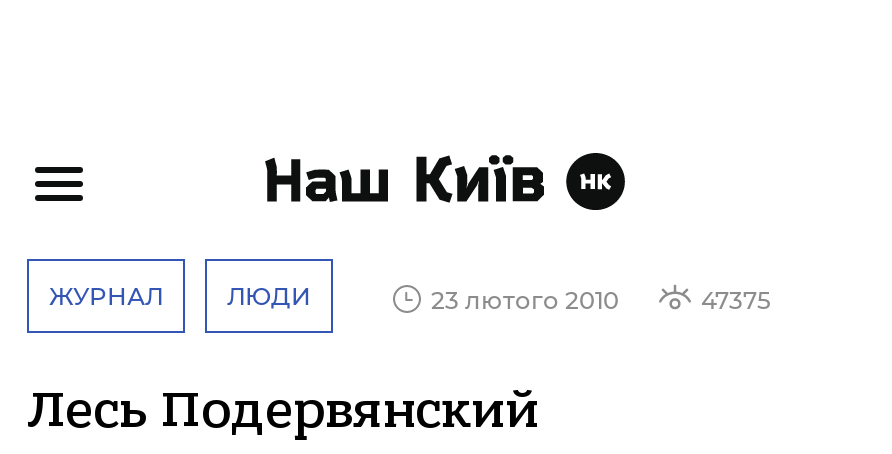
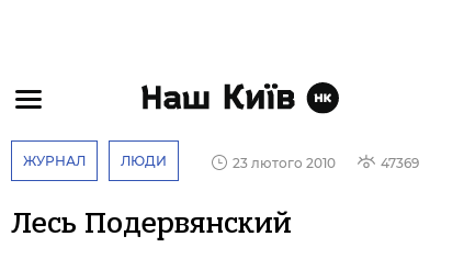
- 47375
+ 47369
